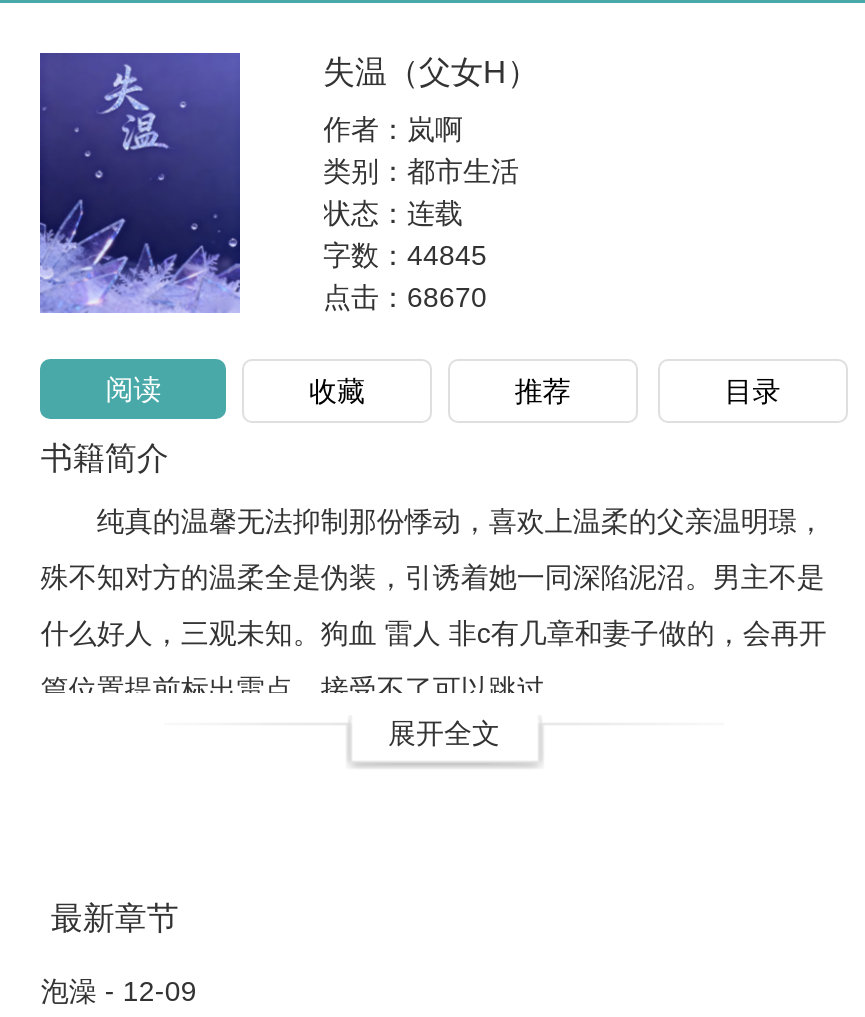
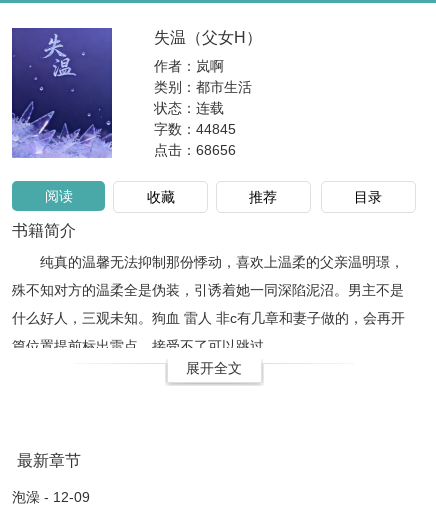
- 点击：68670
+ 点击：68656
